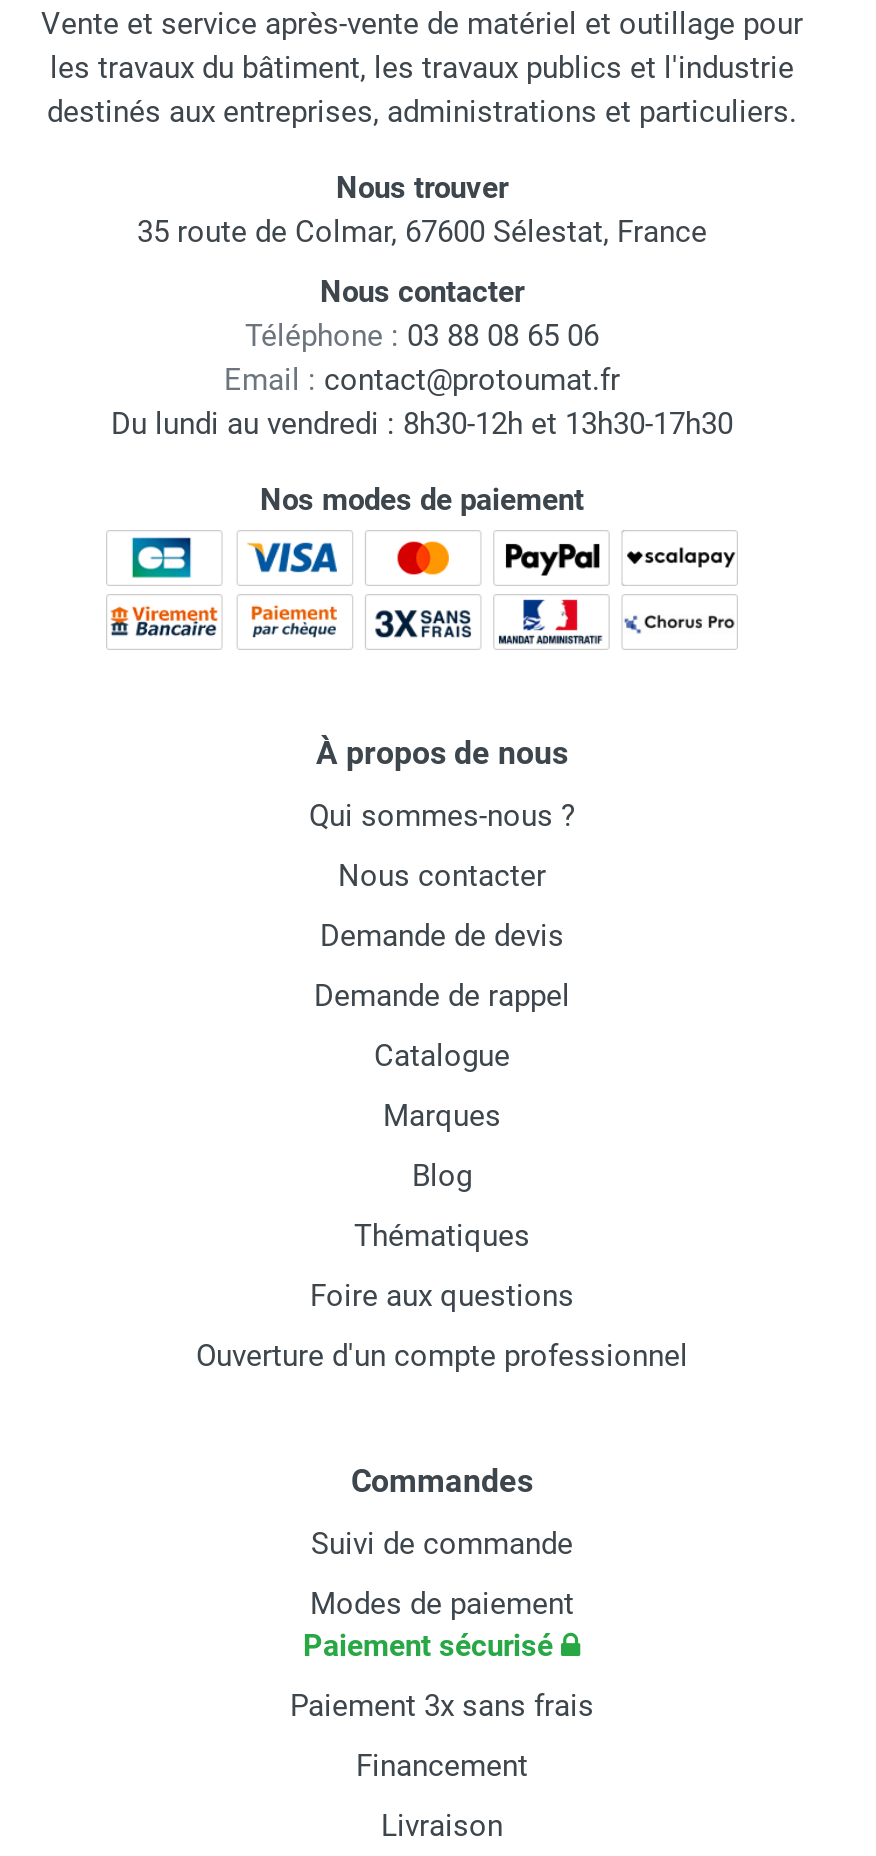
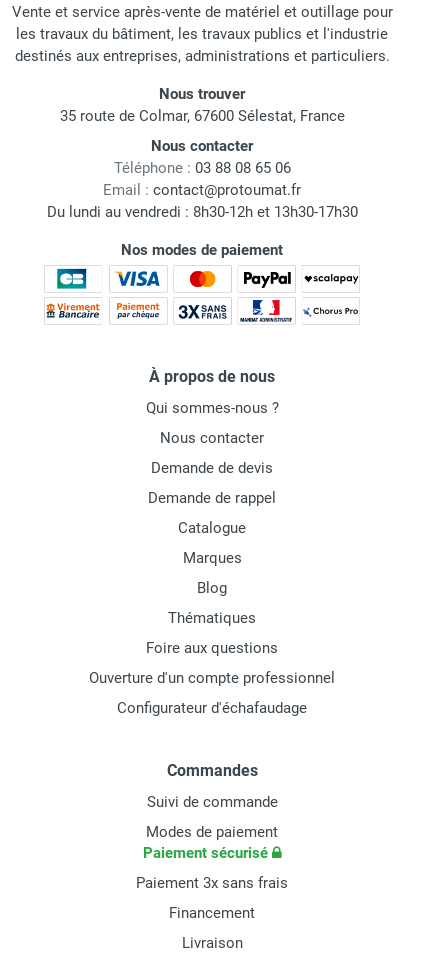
+ Configurateur d'échafaudage
